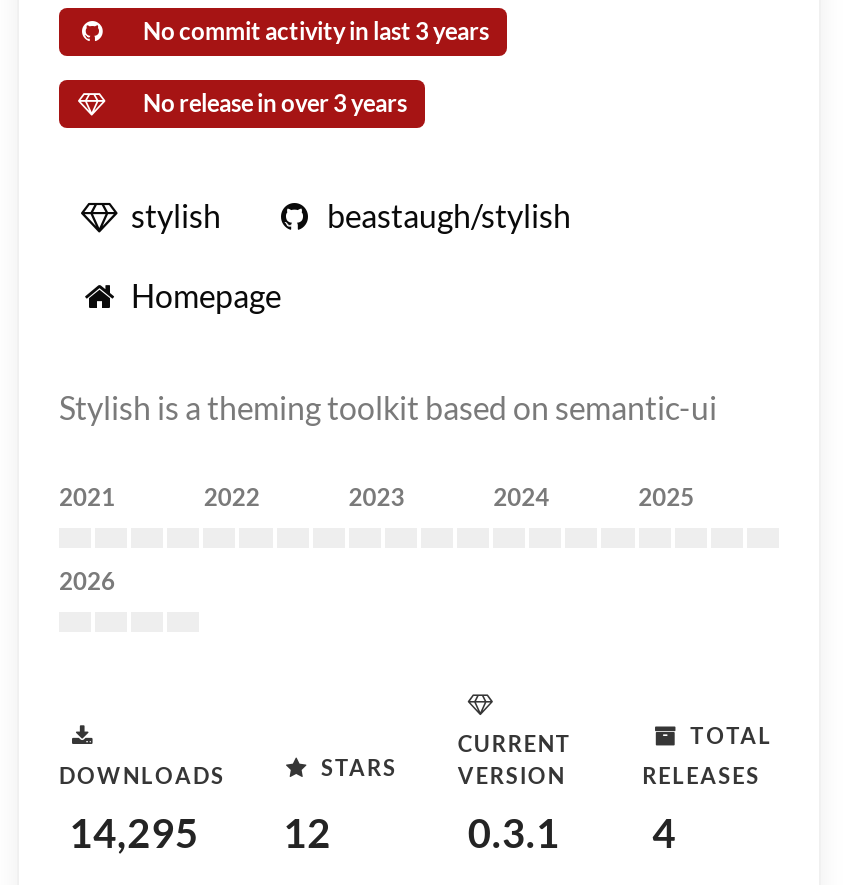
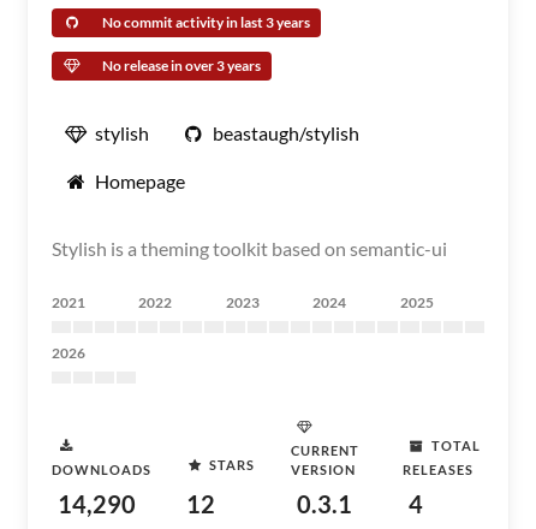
- 14,295 12
+ 14,290 12
